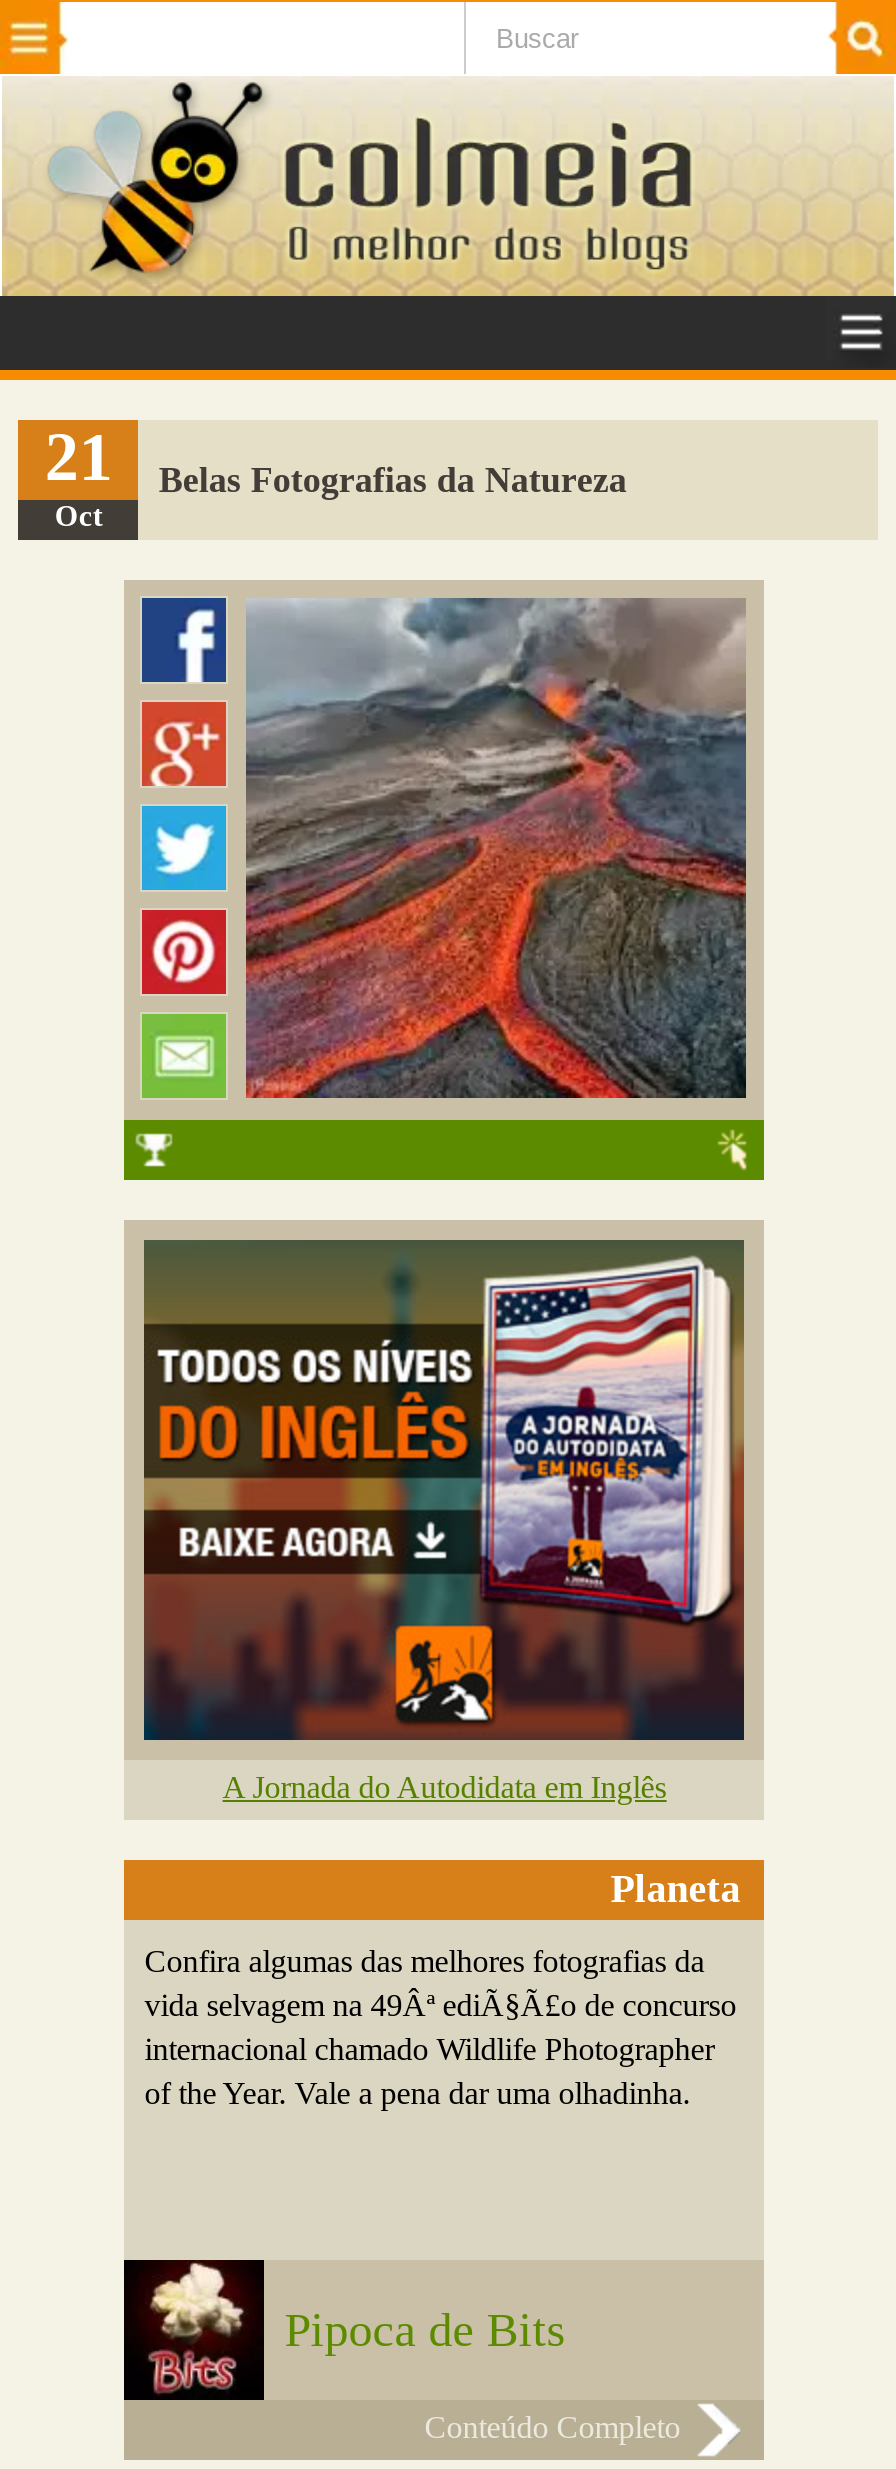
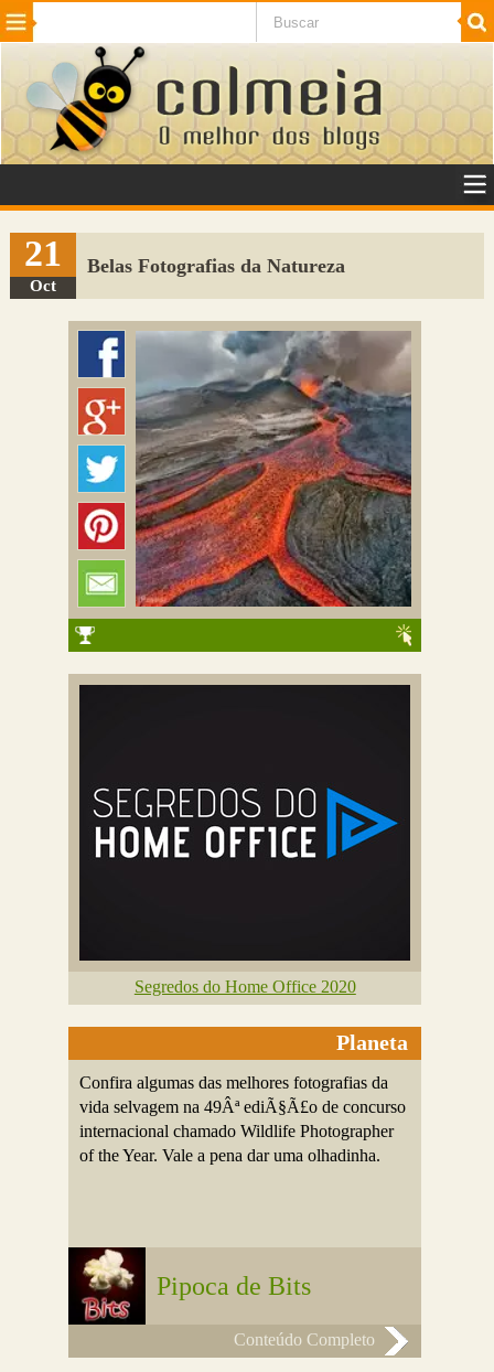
- [image]
- A Jornada do Autodidata em Inglês
+ [image]
+ Segredos do Home Office 2020
